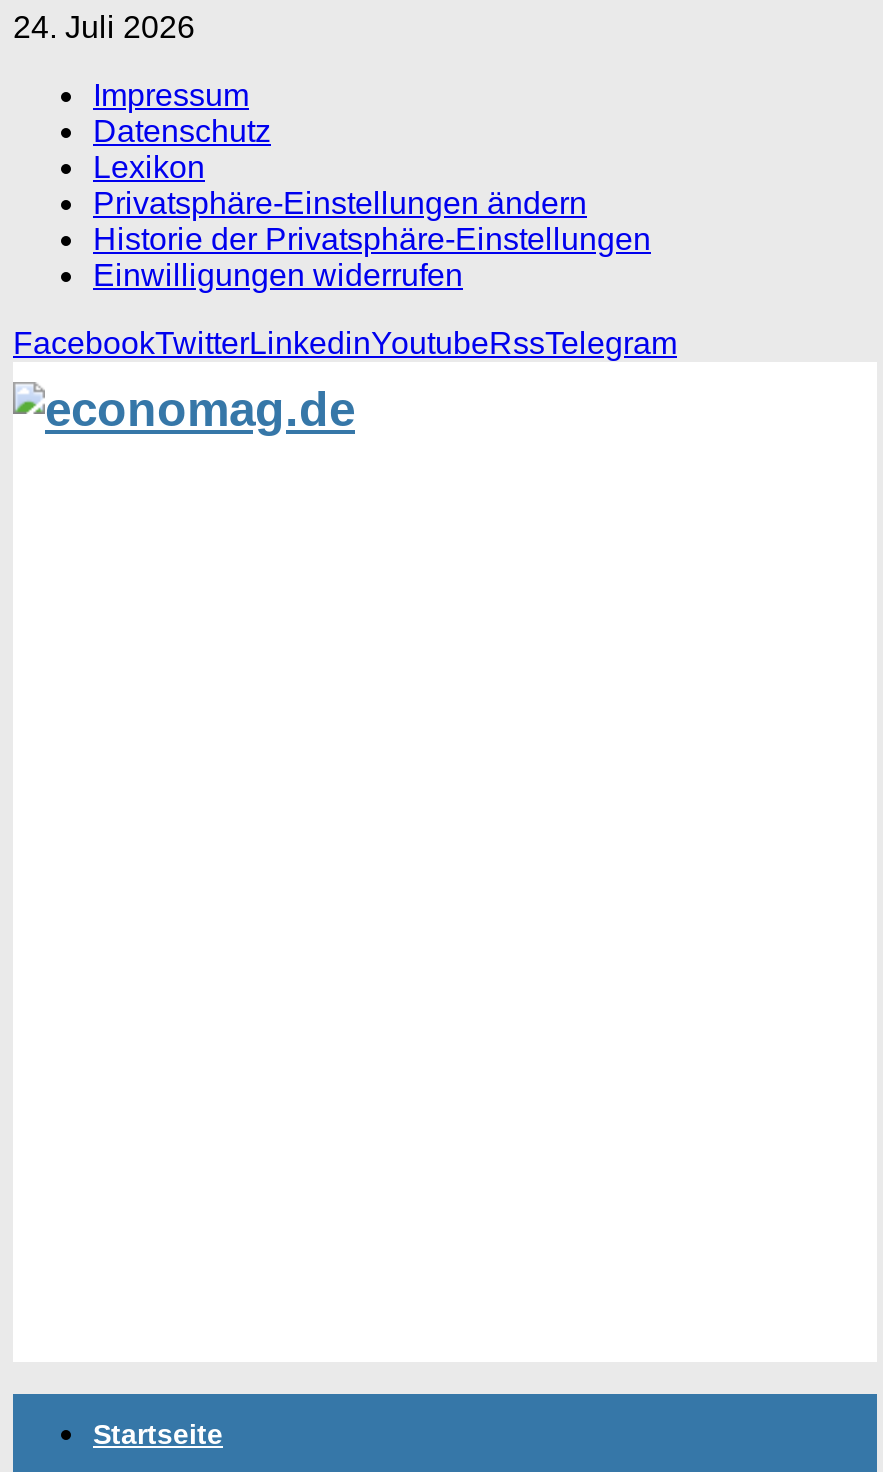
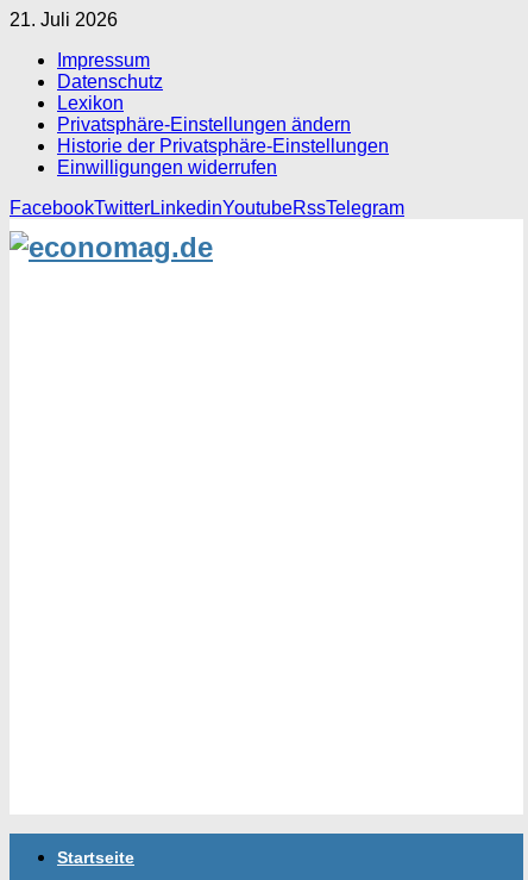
- 24. Juli 2026
+ 21. Juli 2026
